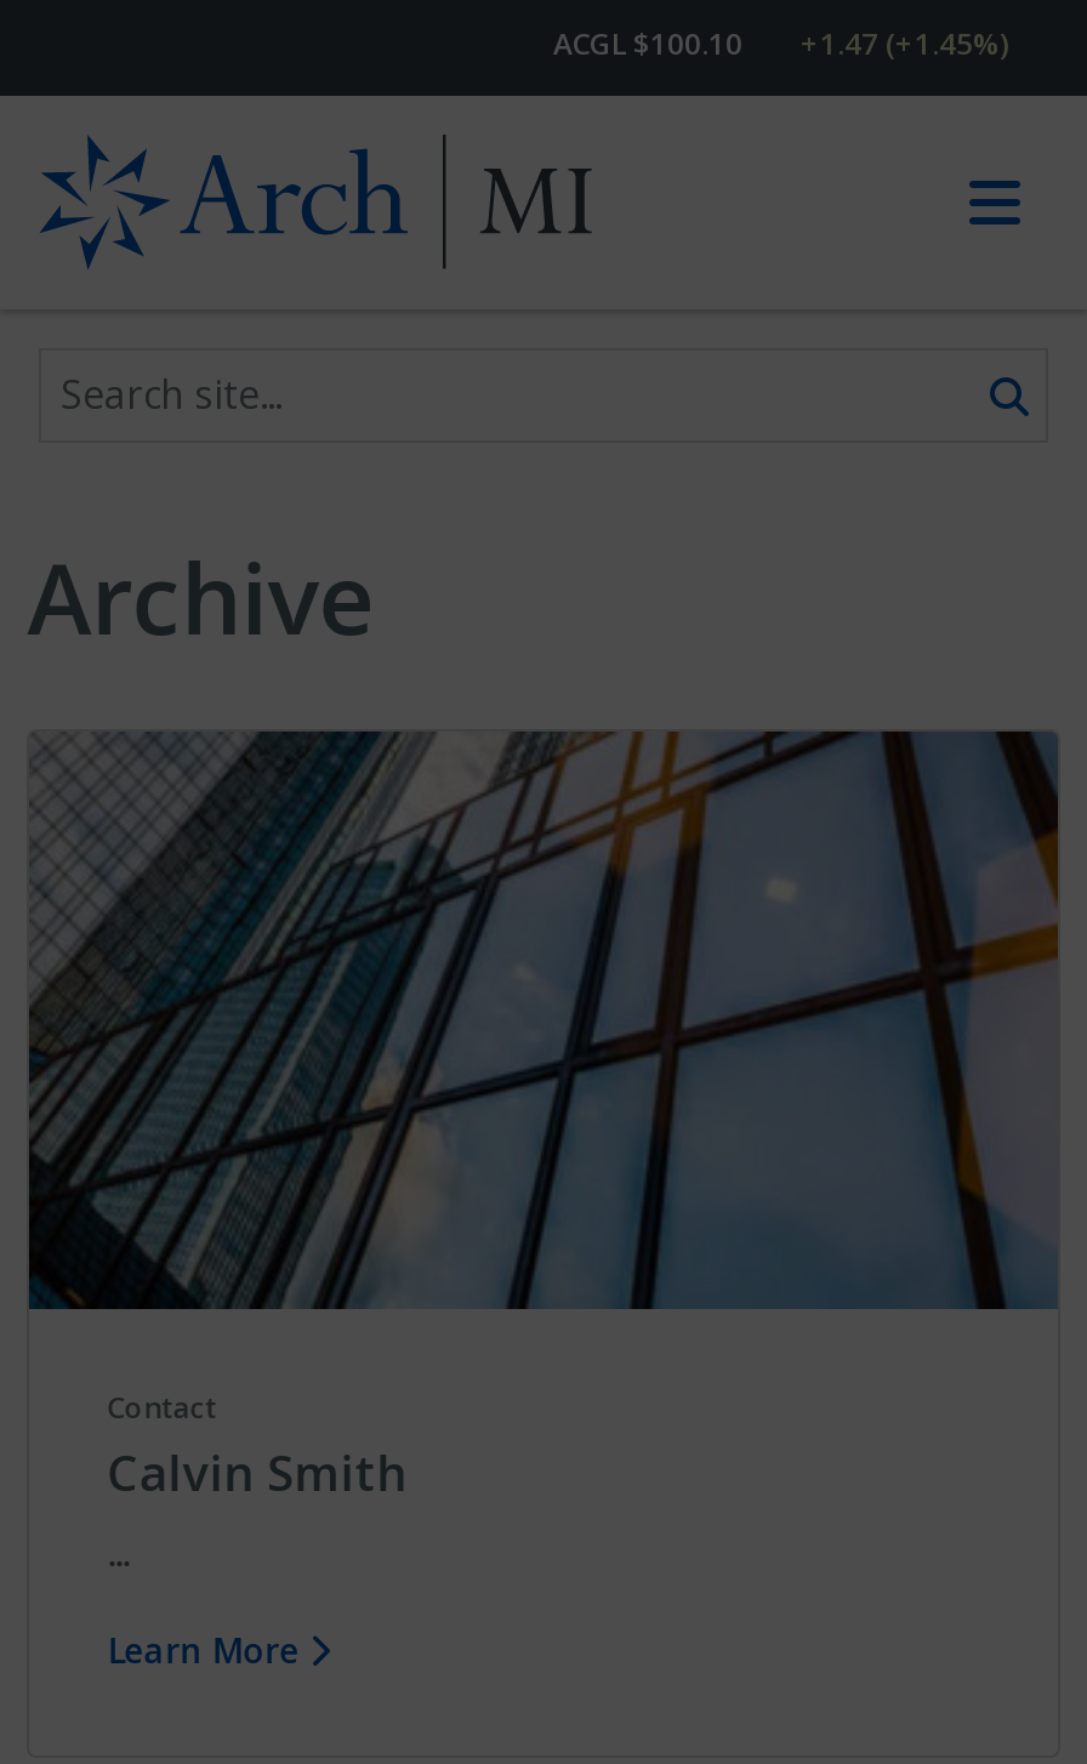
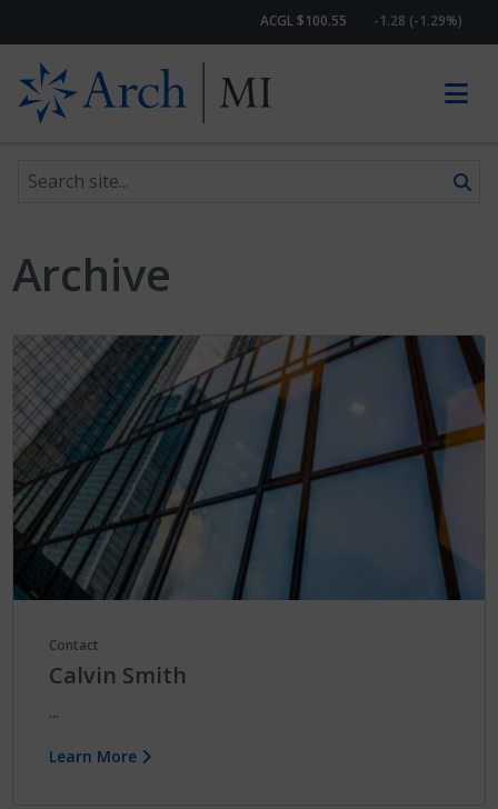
- ACGL $100.10
+ ACGL $100.55

- +1.47 (+1.45%)
+ -1.28 (-1.29%)
